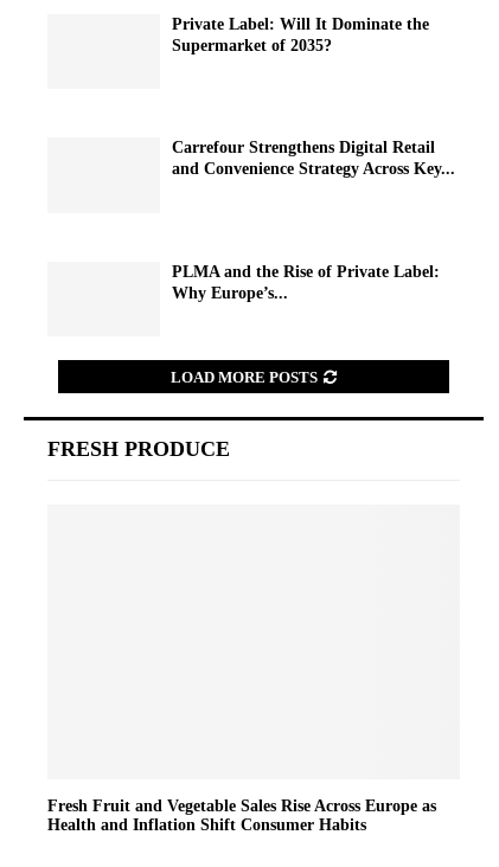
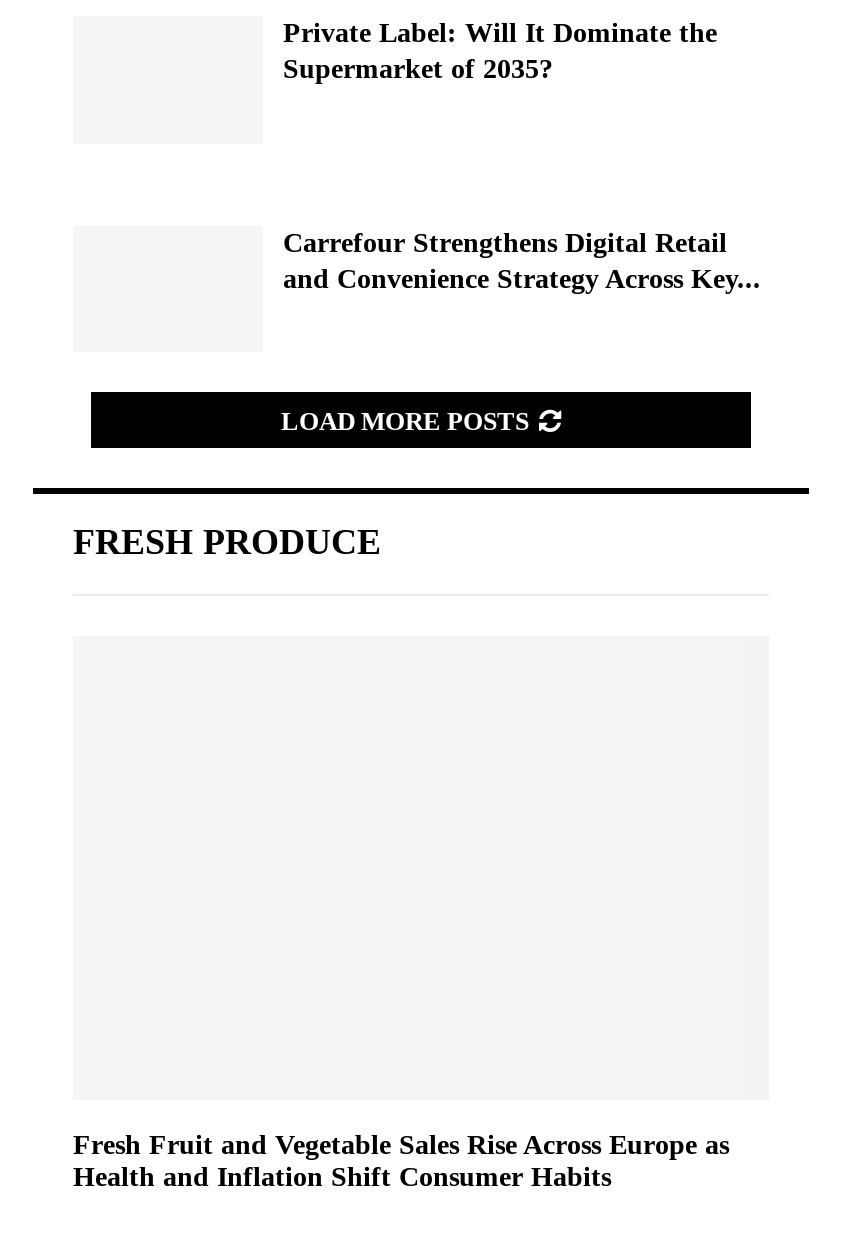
- PLMA and the Rise of Private Label:
- Why Europe’s...
